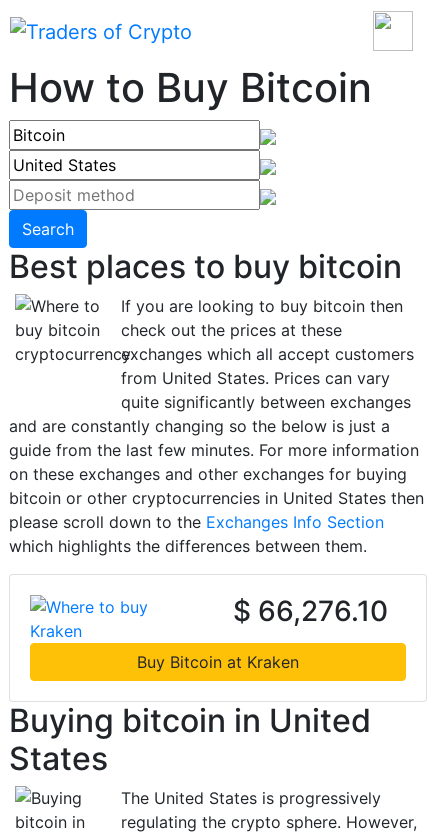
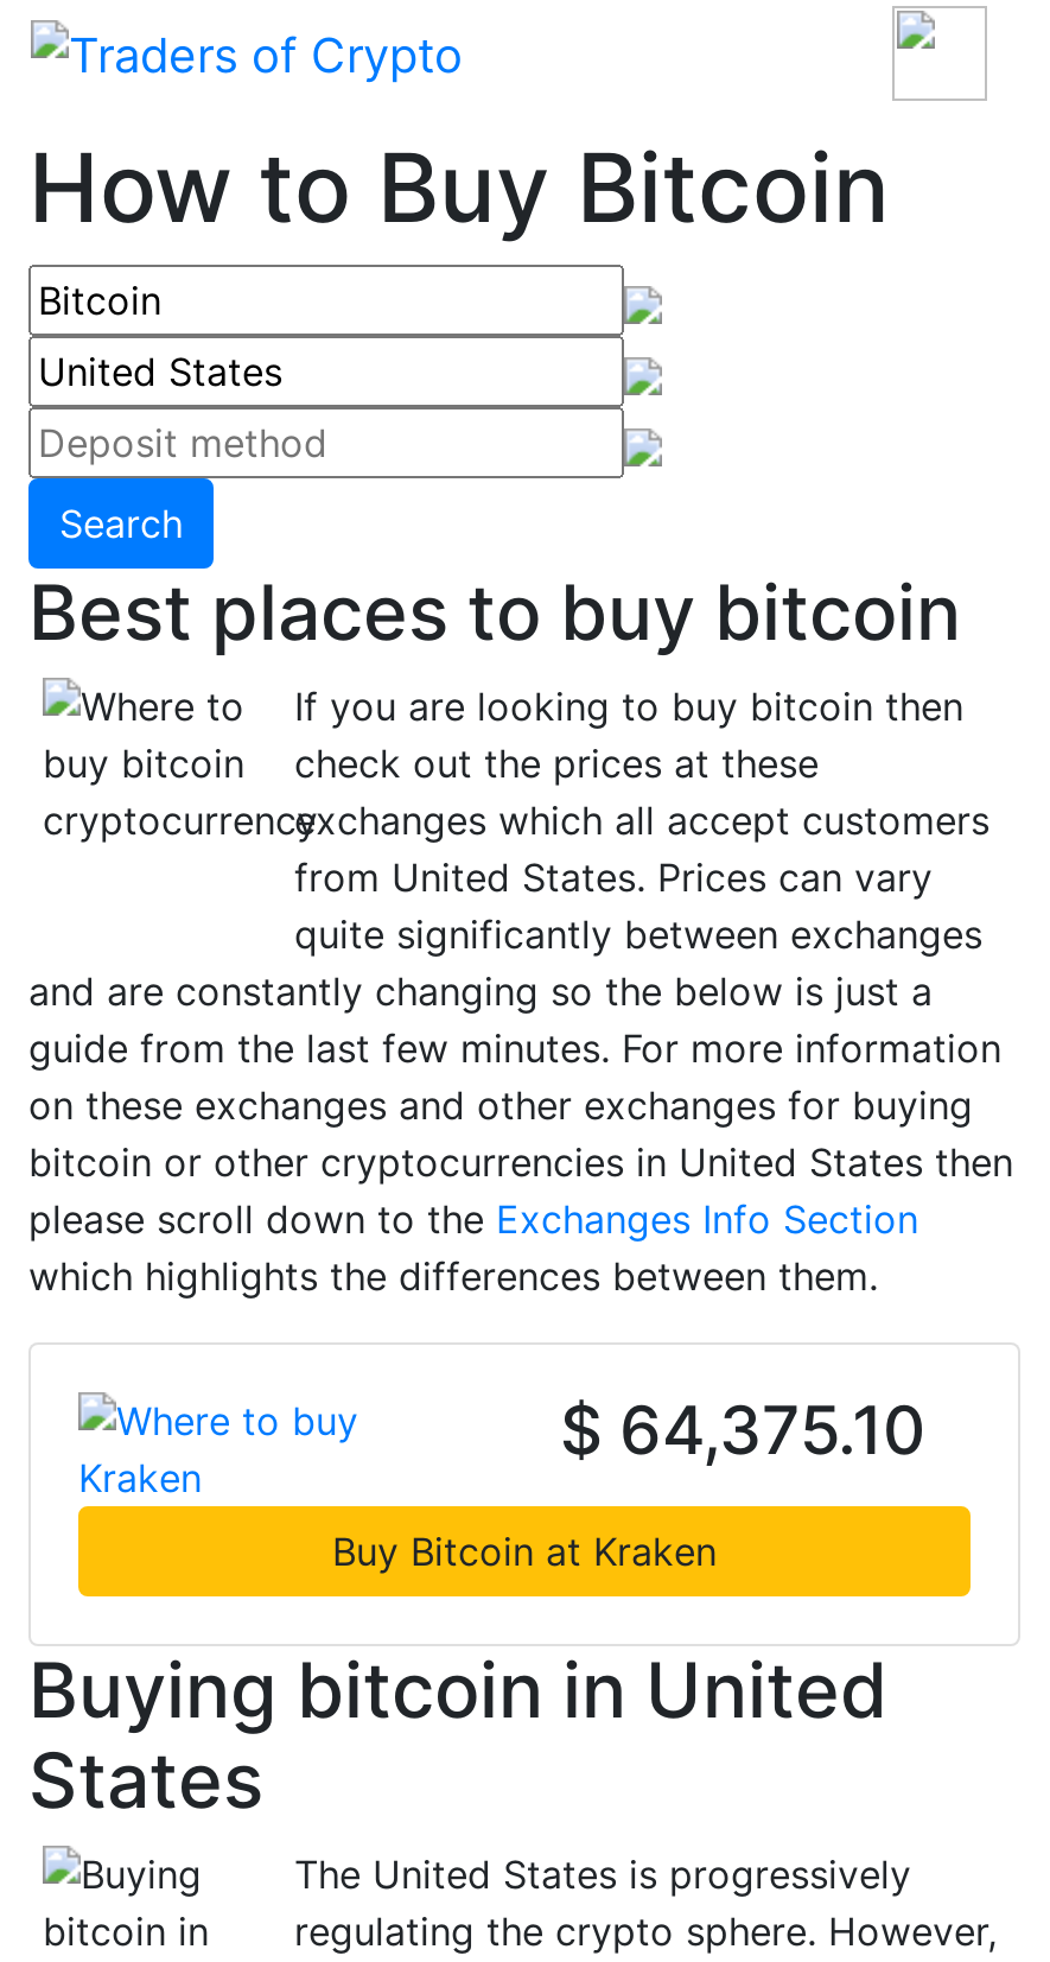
- $ 66,276.10
+ $ 64,375.10
